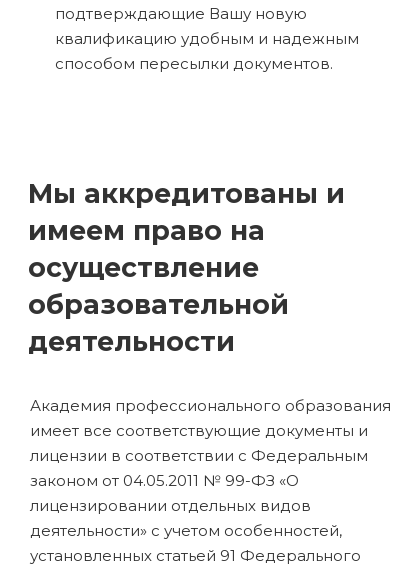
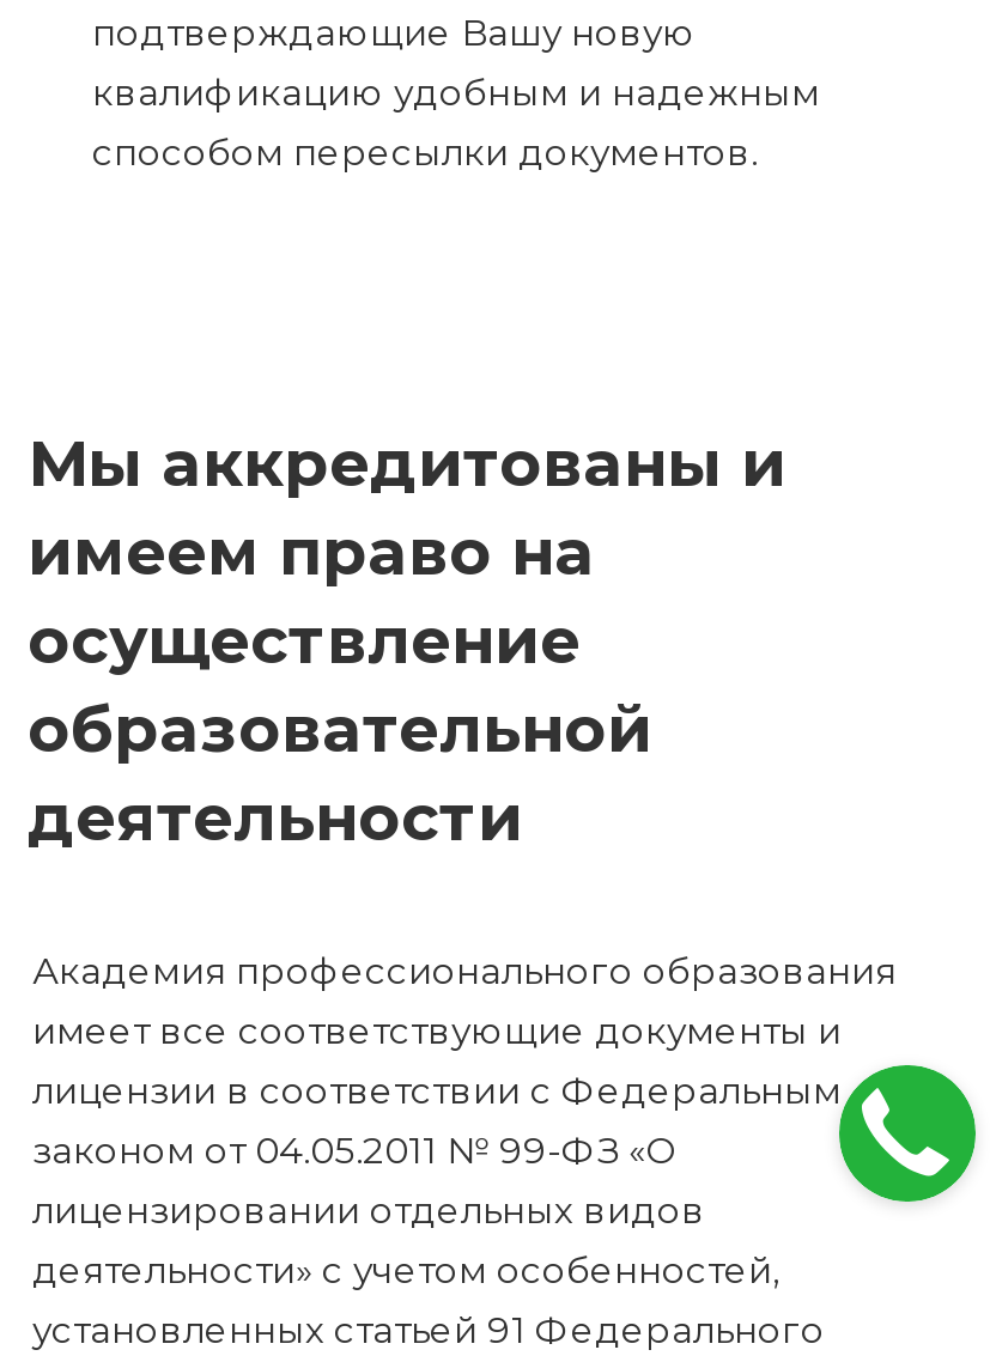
+ [image]
